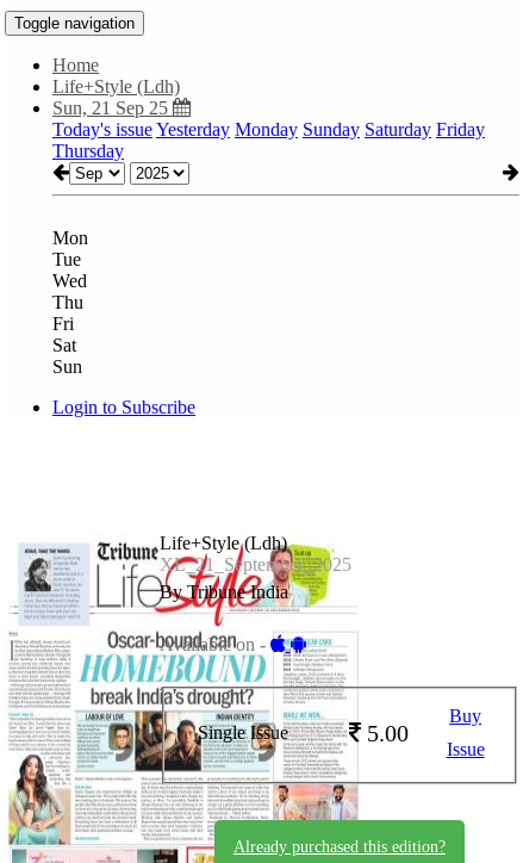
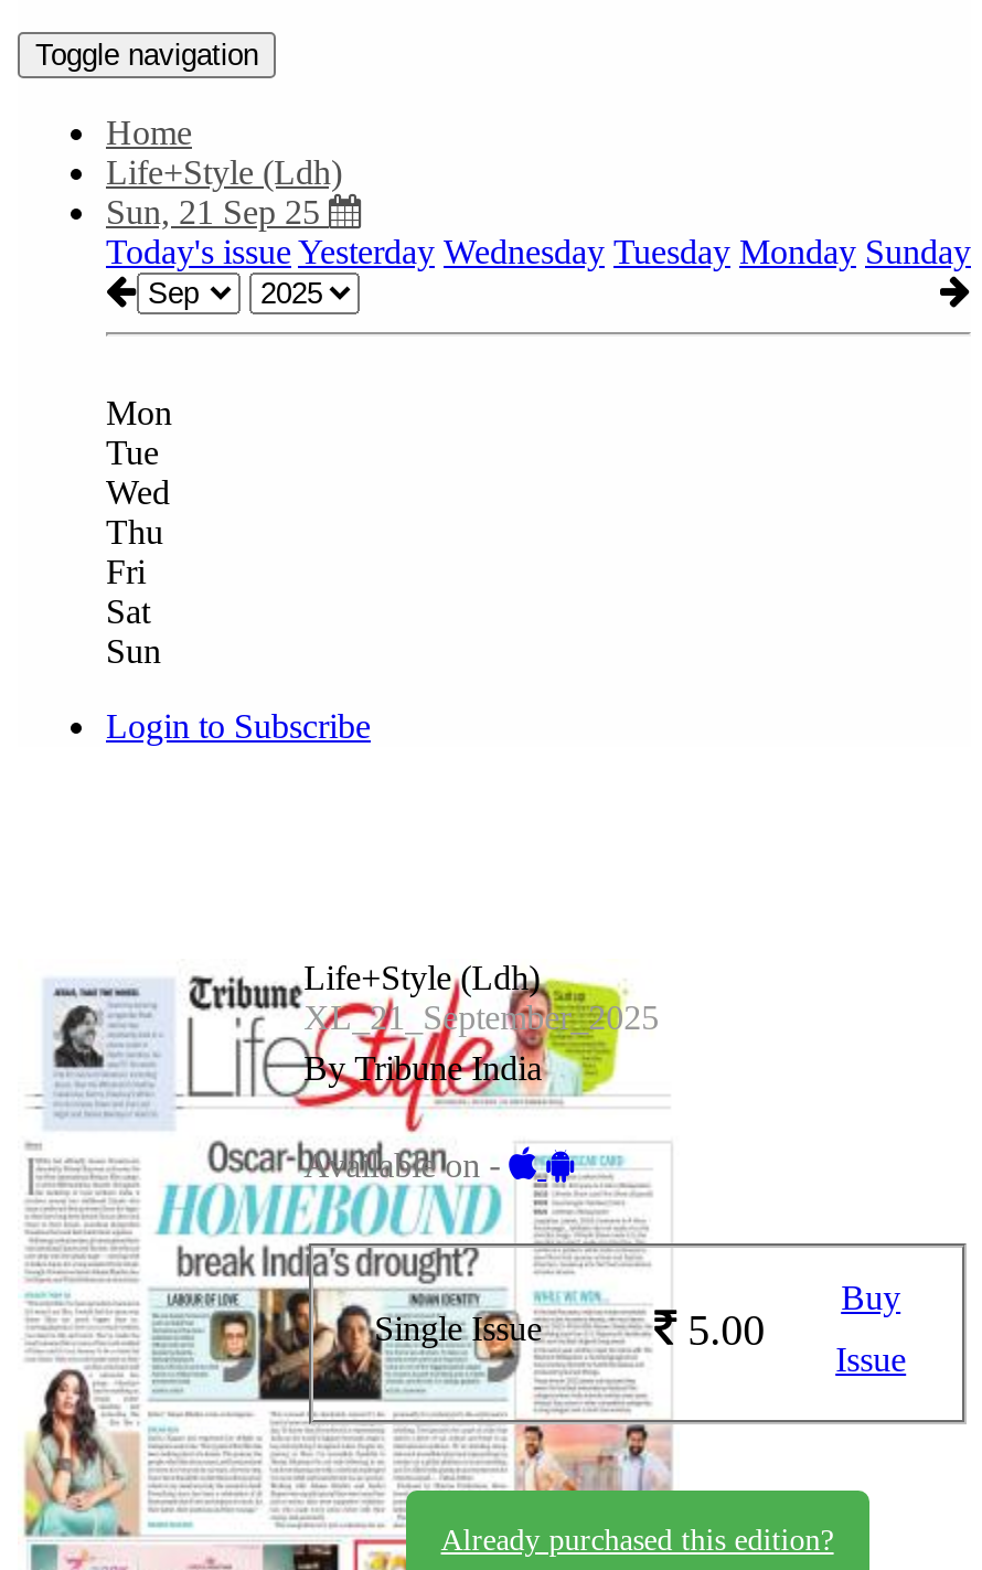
- Today's issue Yesterday Monday Sunday Saturday Friday
- Thursday
+ Today's issue Yesterday Wednesday Tuesday Monday Sunday
